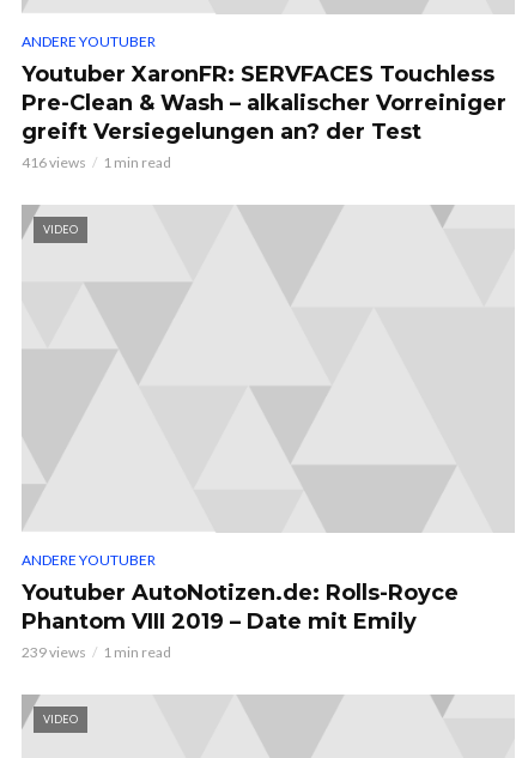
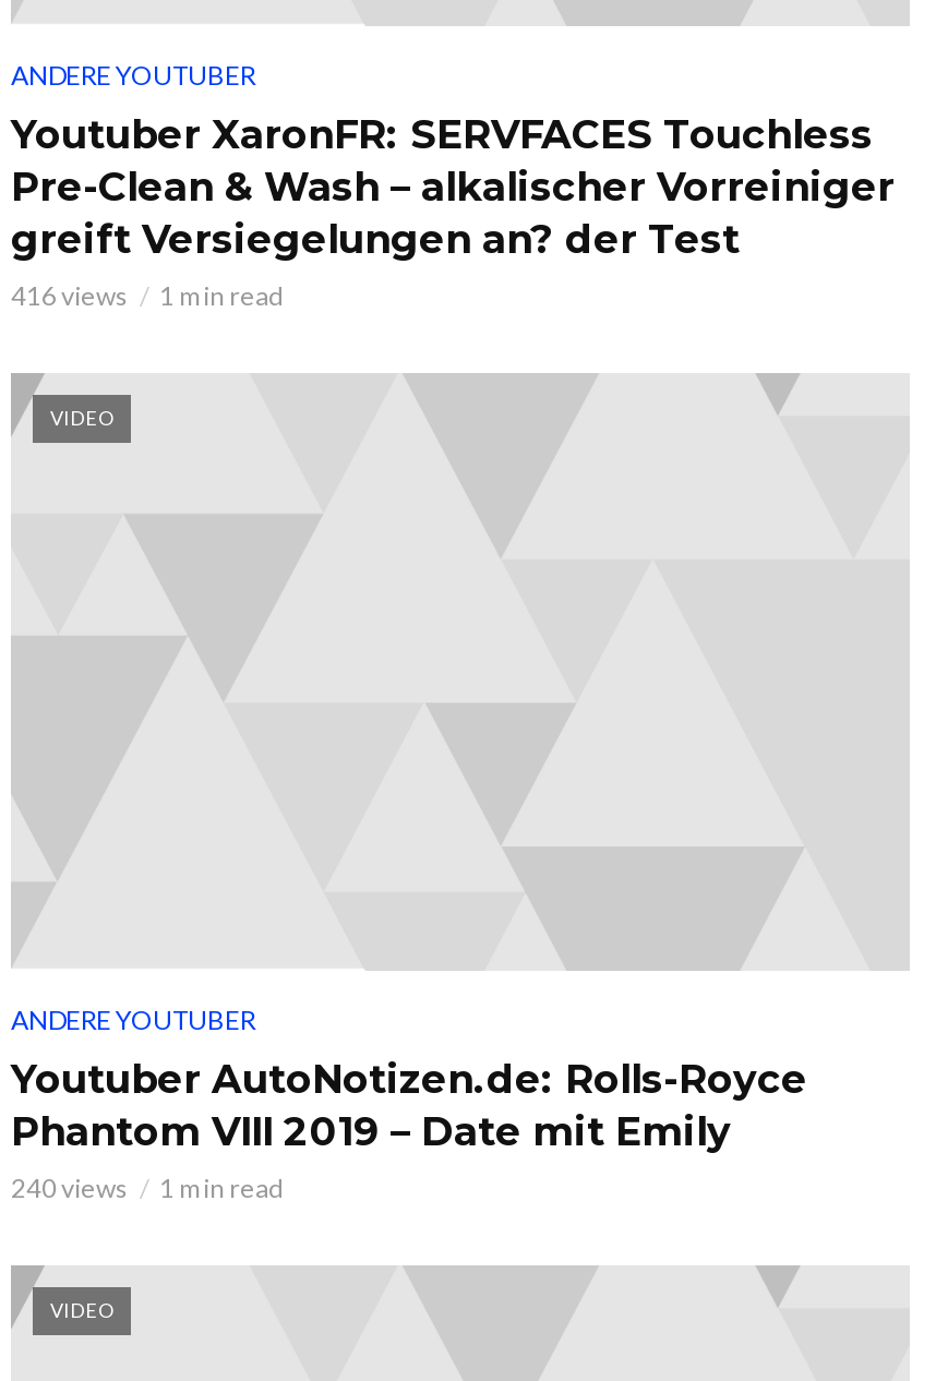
- 239 views 1 min read
+ 240 views 1 min read
